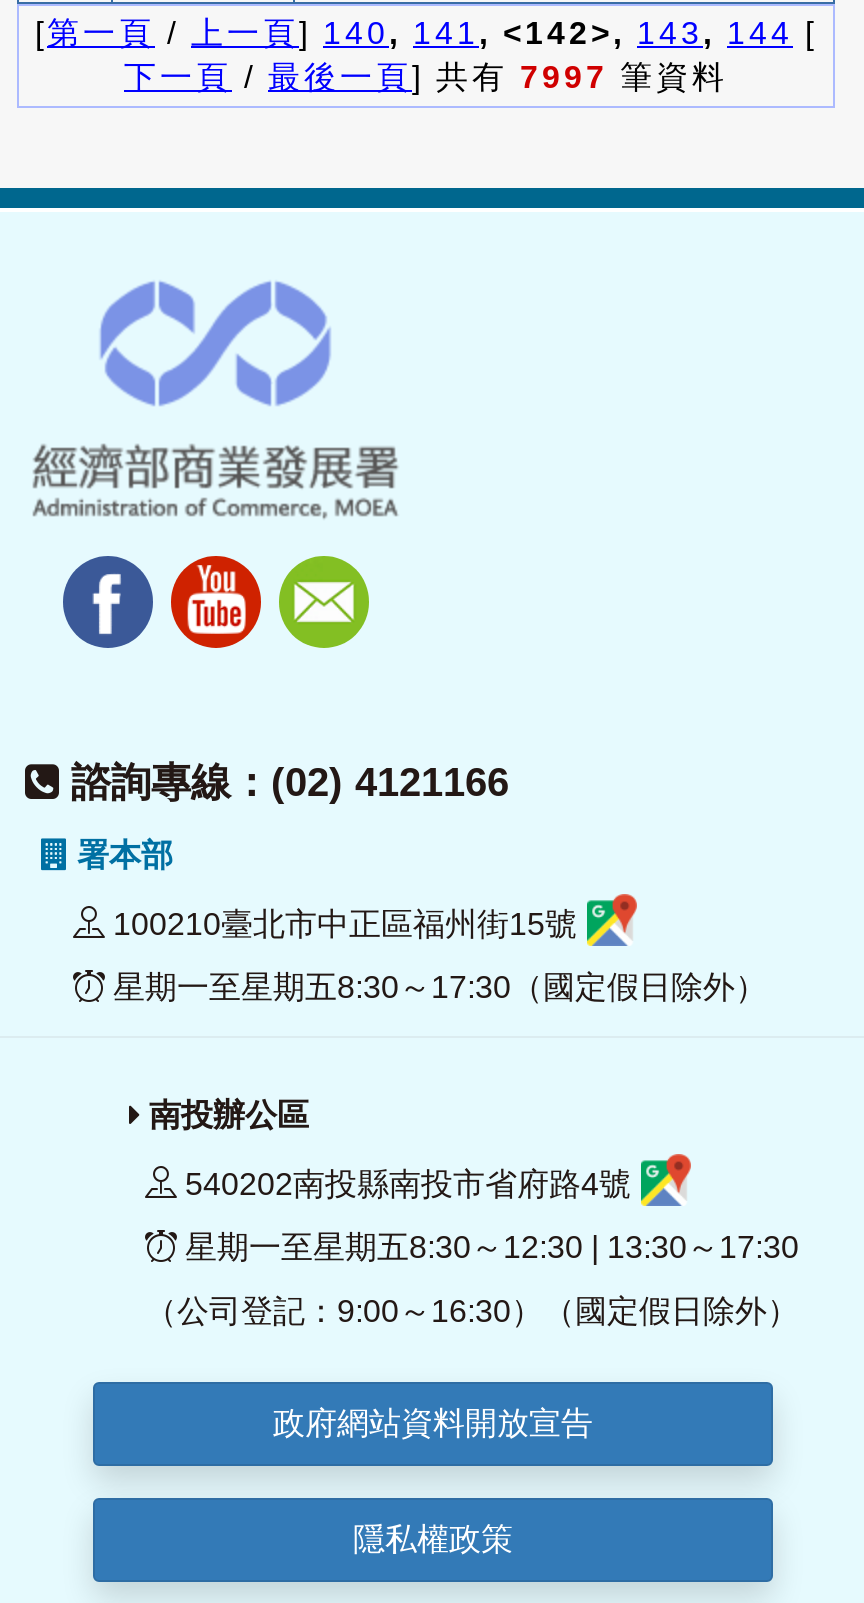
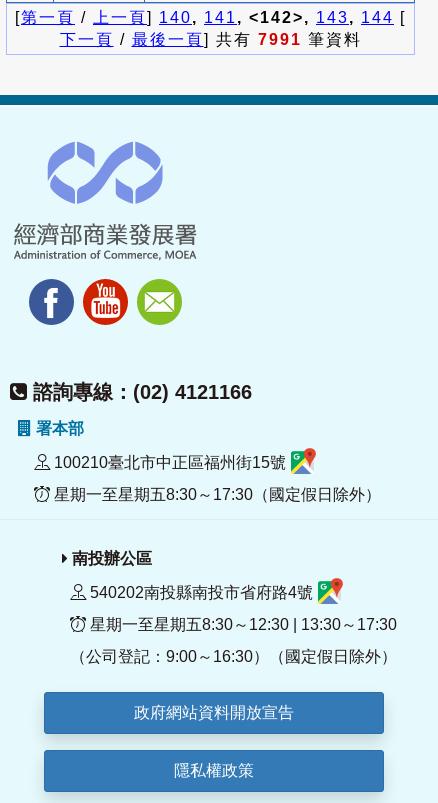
- 下一頁/最後一頁] 共有7997筆資料
+ 下一頁/最後一頁] 共有7991筆資料
